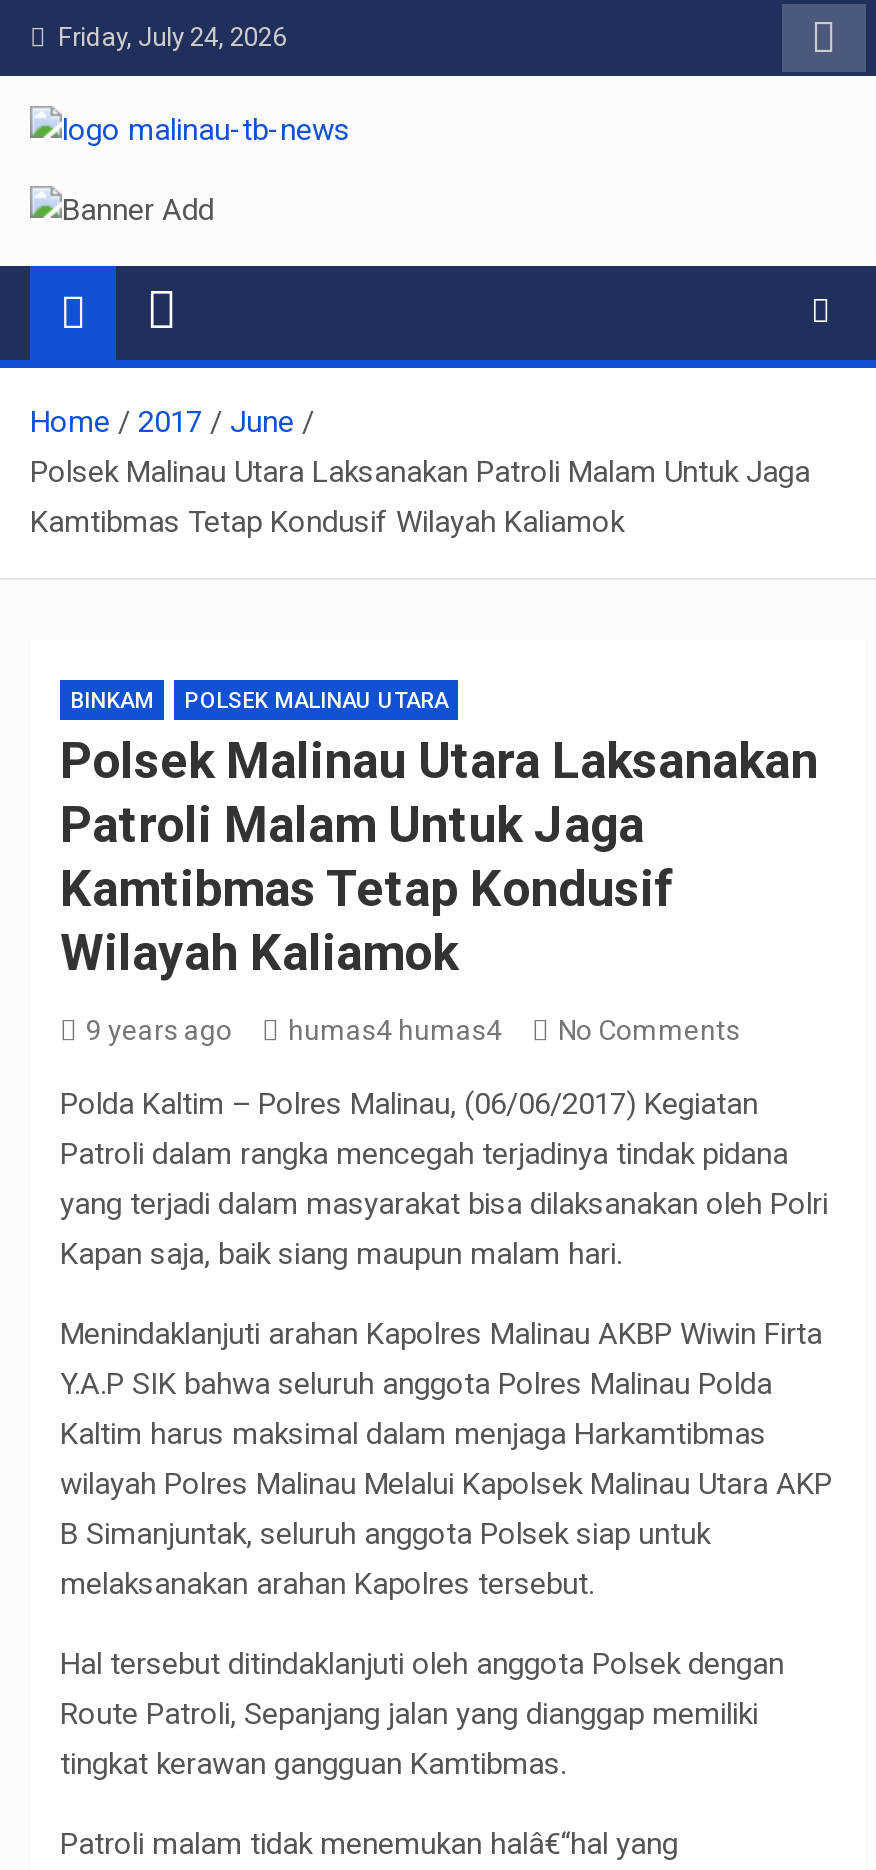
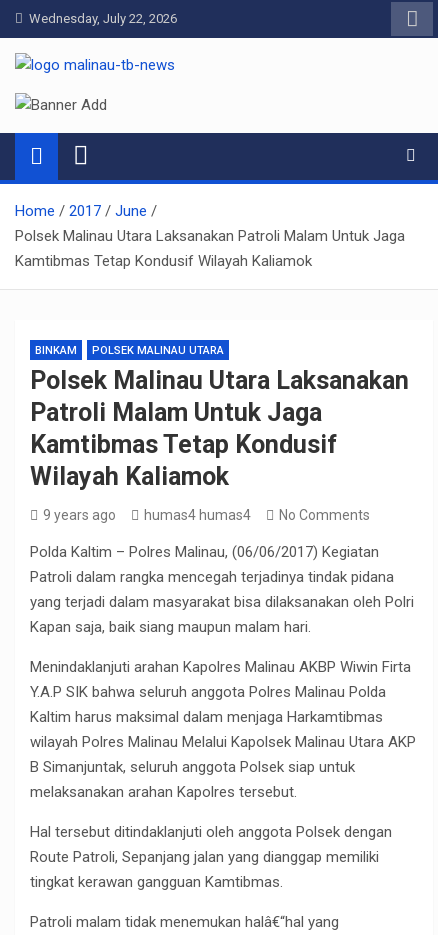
- Friday, July 24, 2026
+ Wednesday, July 22, 2026
